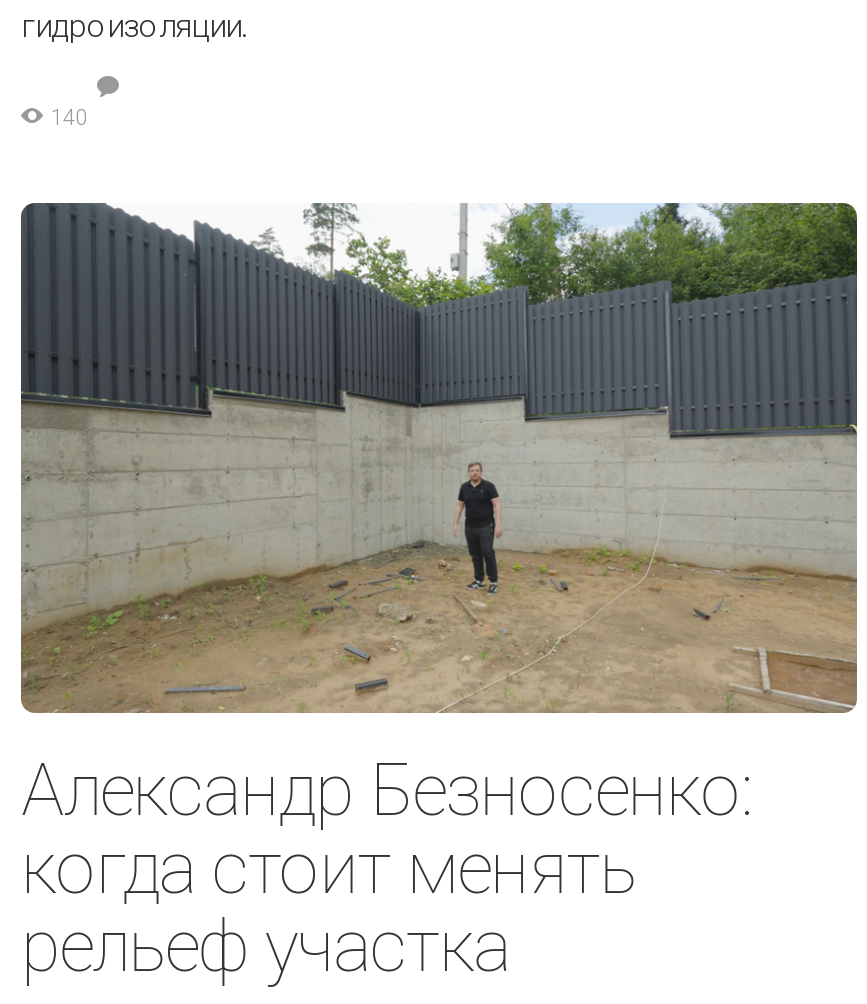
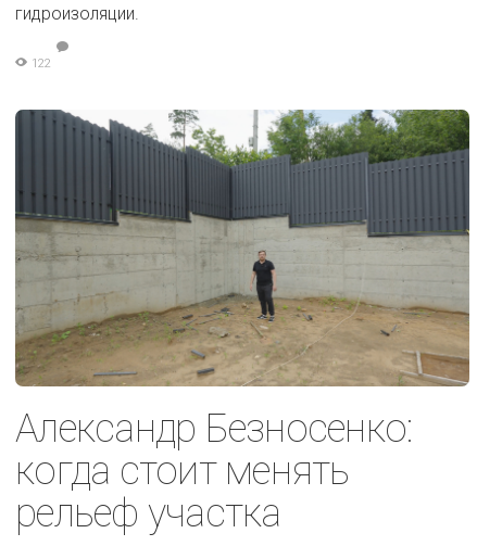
- 140
+ 122
